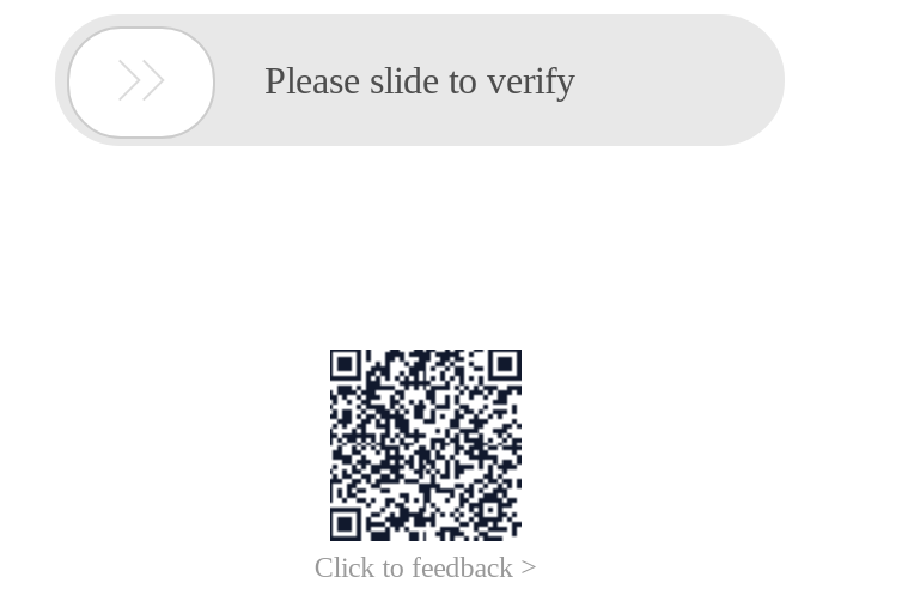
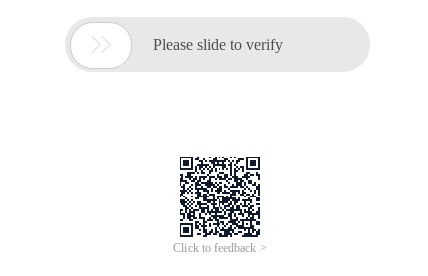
- [image]
+ [image]
